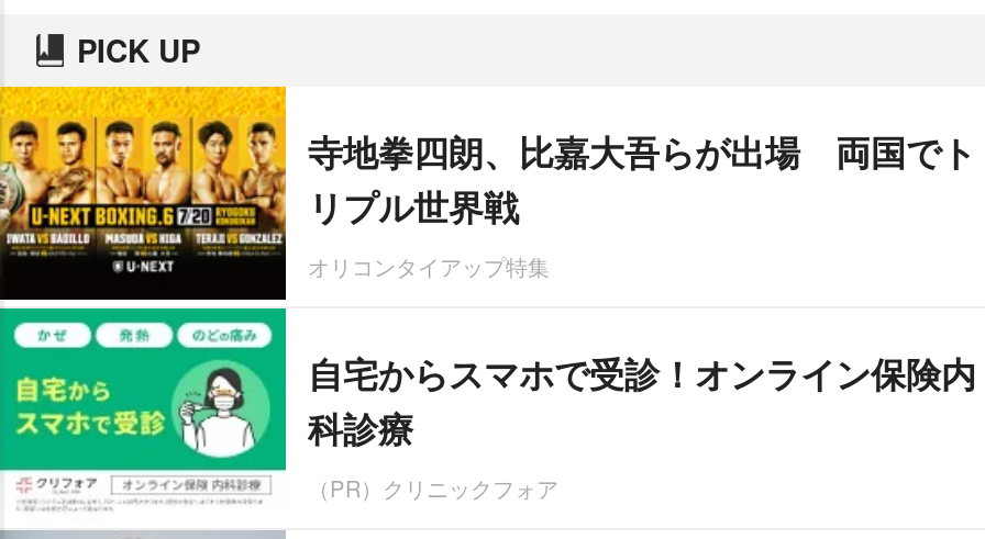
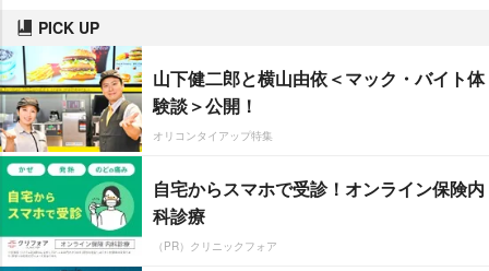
- [image]
- 寺地拳四朗、比嘉大吾らが出場 両国でト
- リプル世界戦
+ [image]
+ 山下健二郎と横山由依＜マック・バイト体
+ 験談＞公開！
